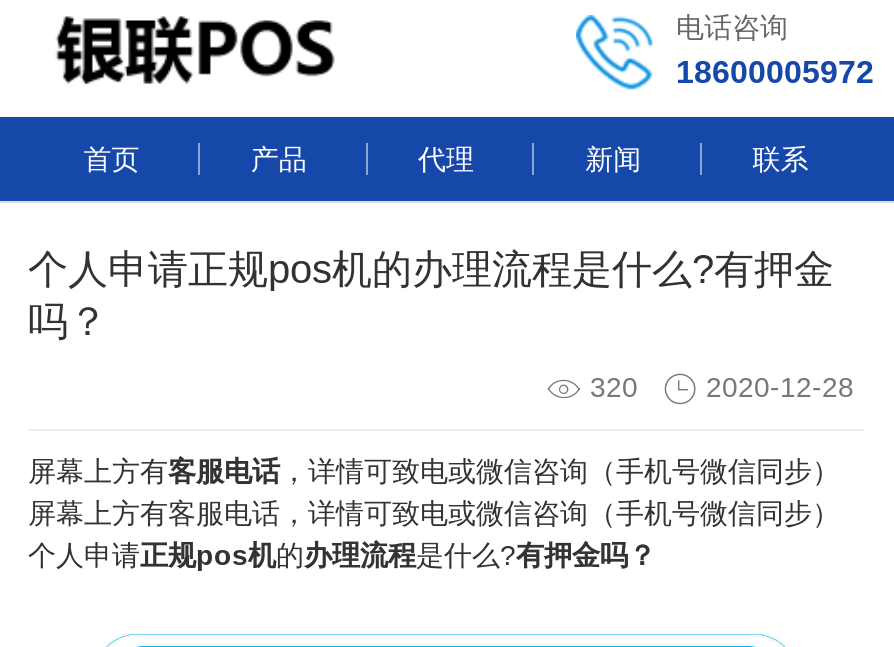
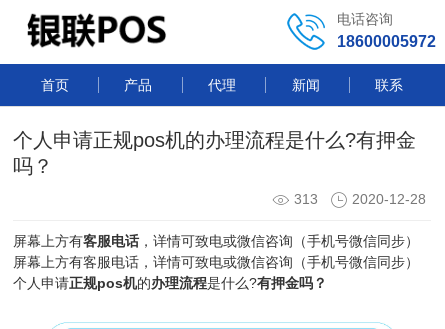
- 320
+ 313
